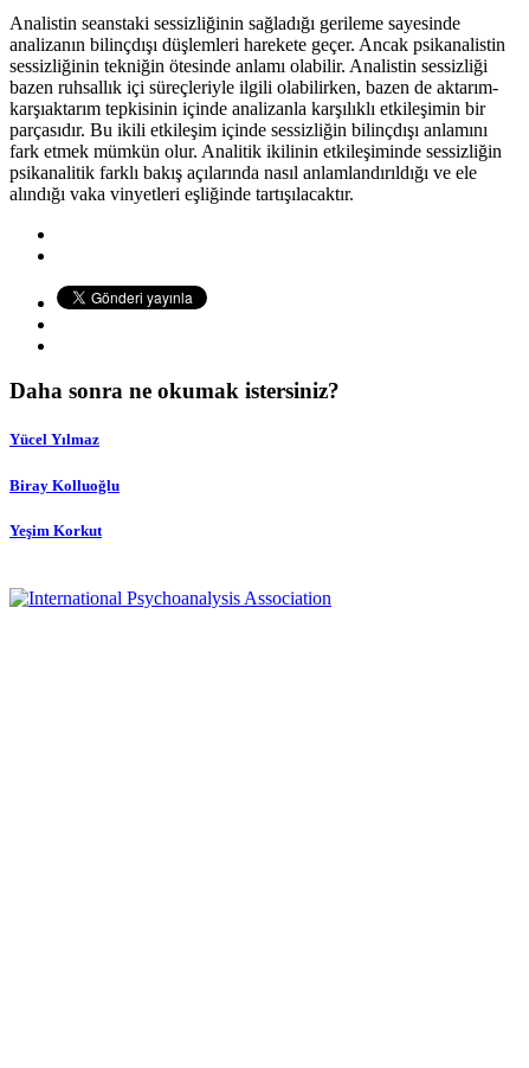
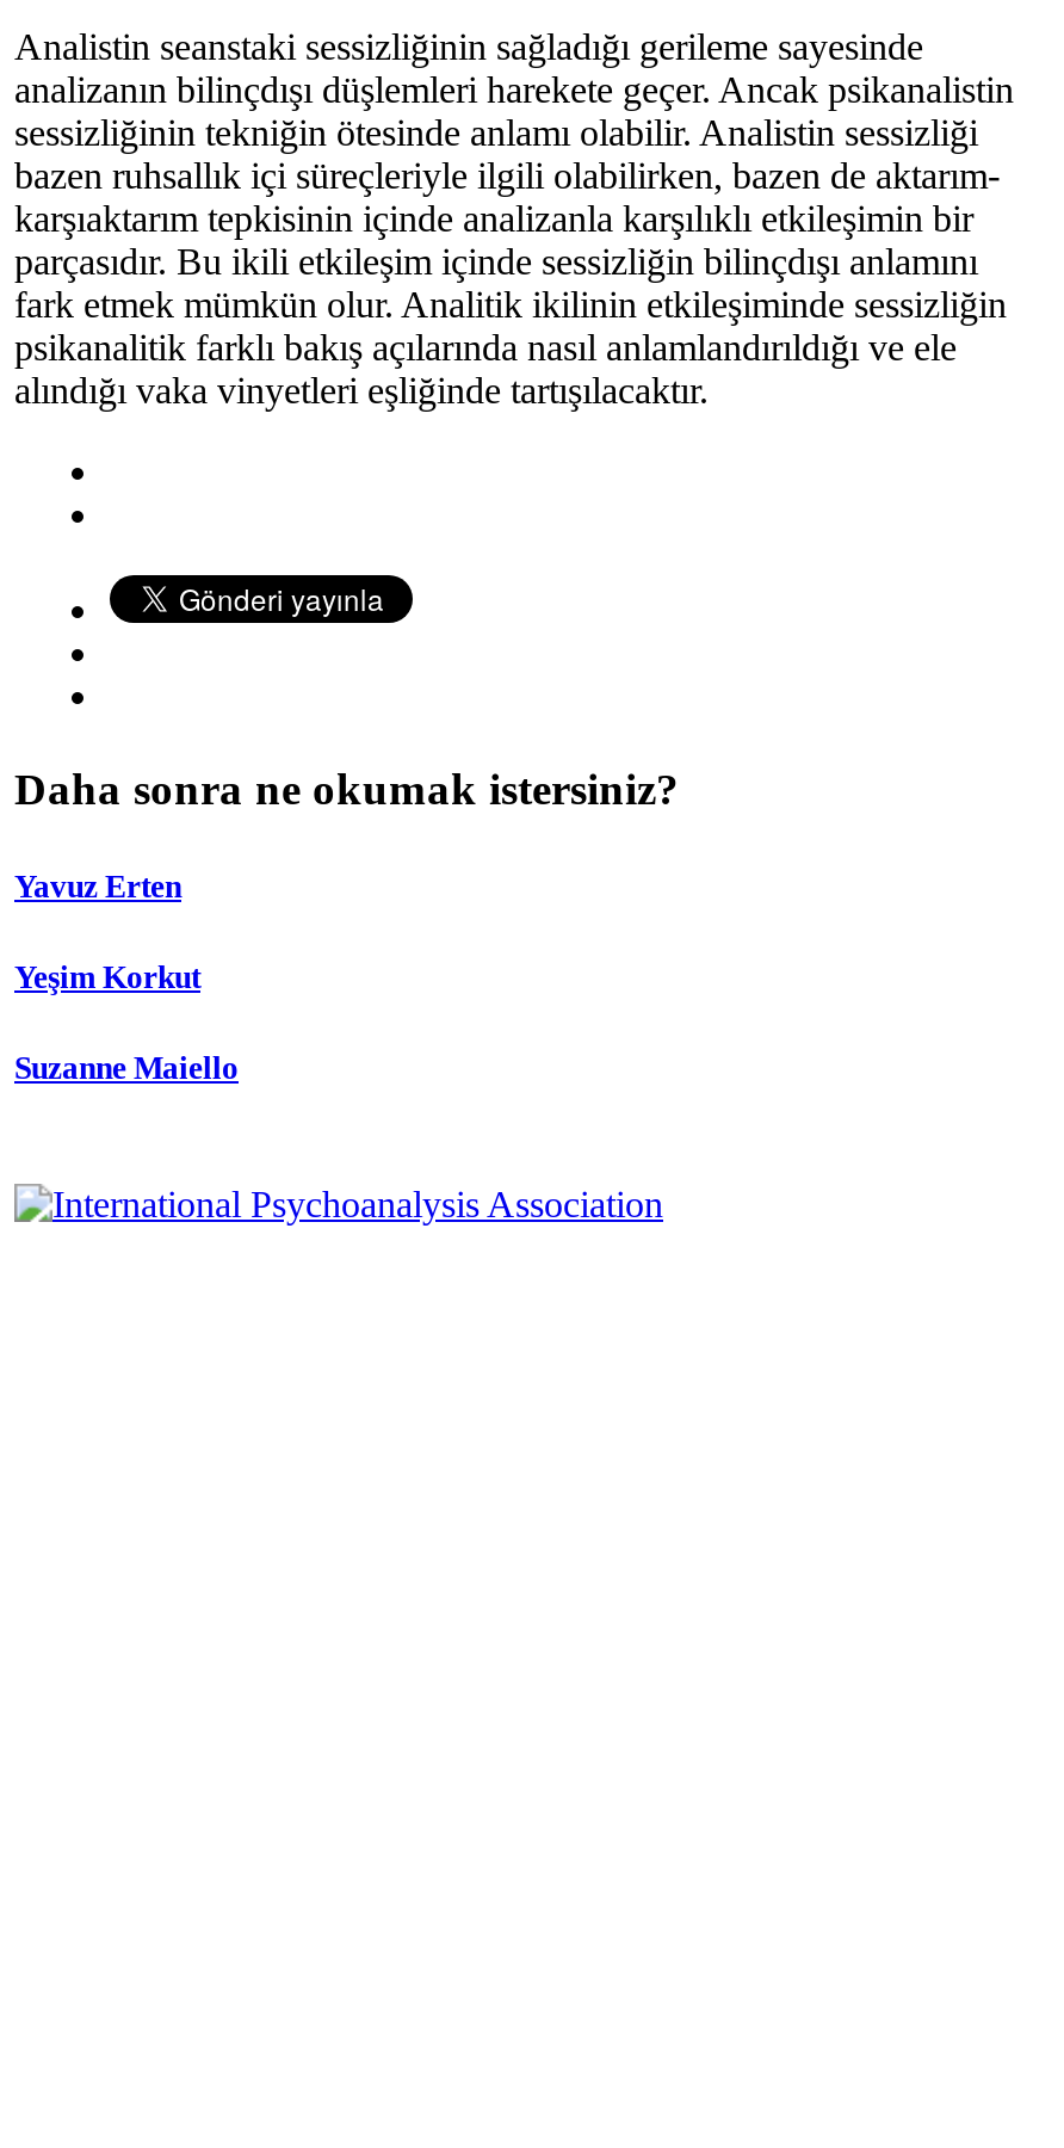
- Yücel Yılmaz
- Biray Kolluoğlu
+ Yavuz Erten

moved up: Yeşim Korkut

+ Suzanne Maiello
